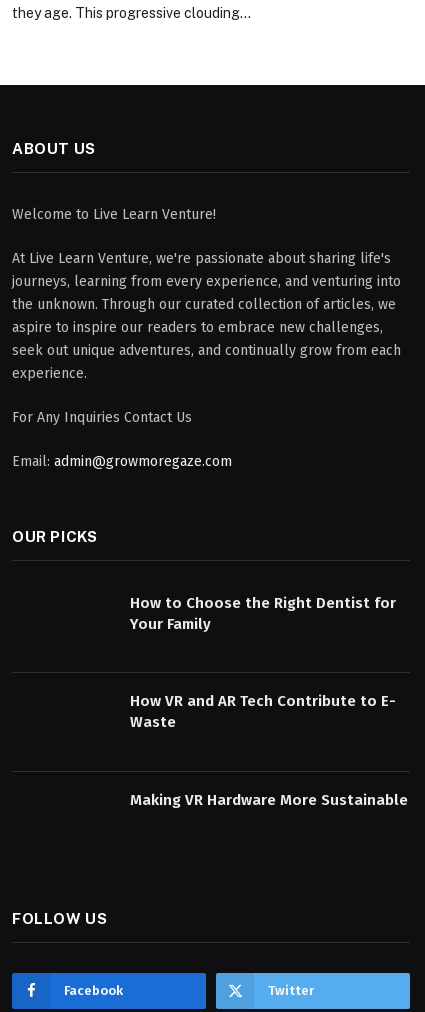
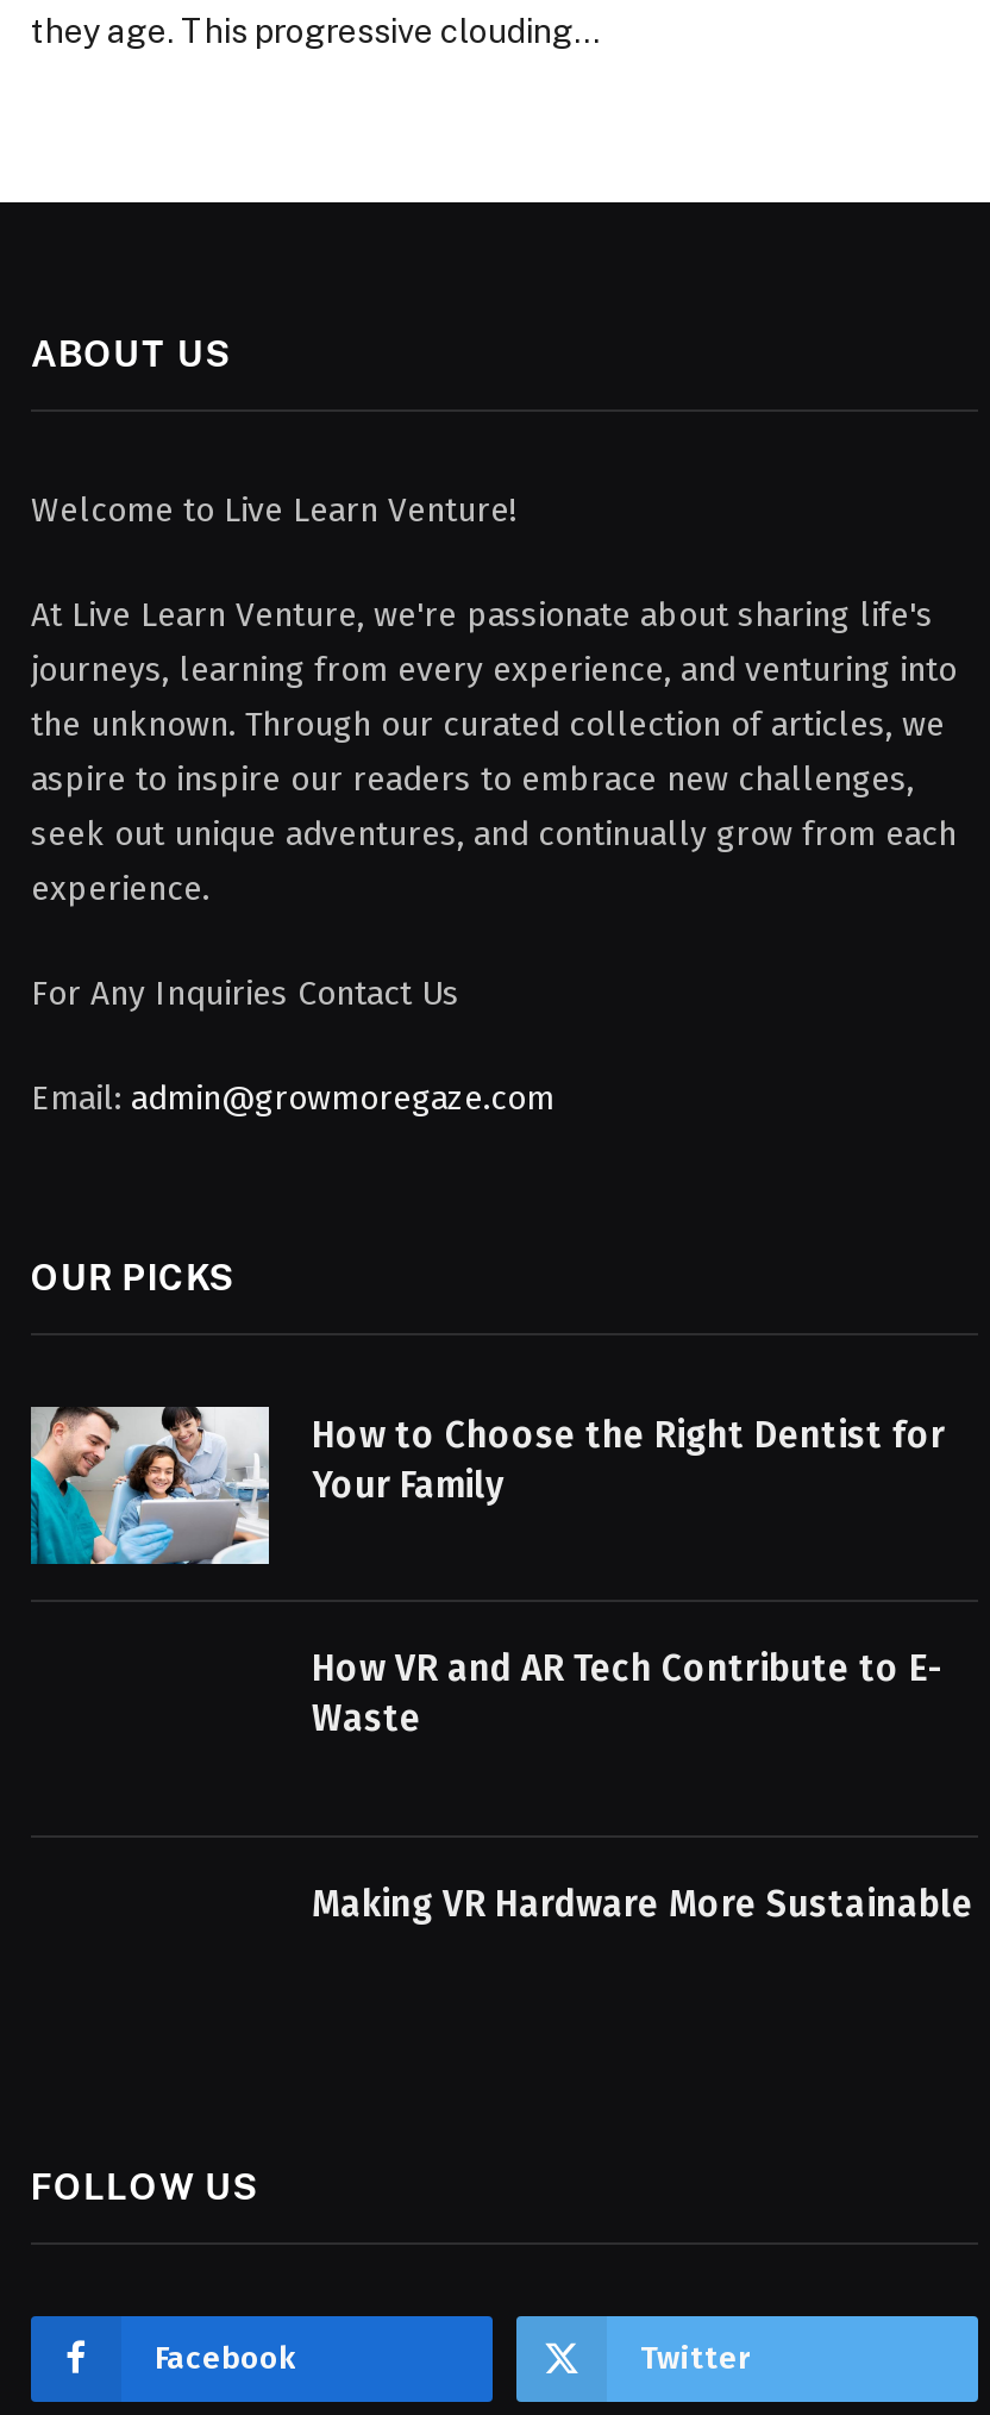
+ [image]
